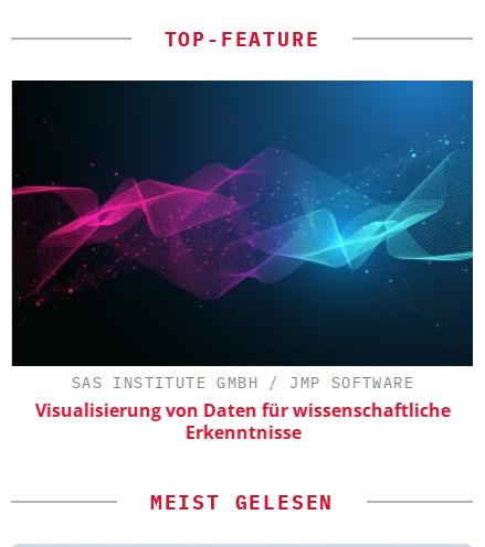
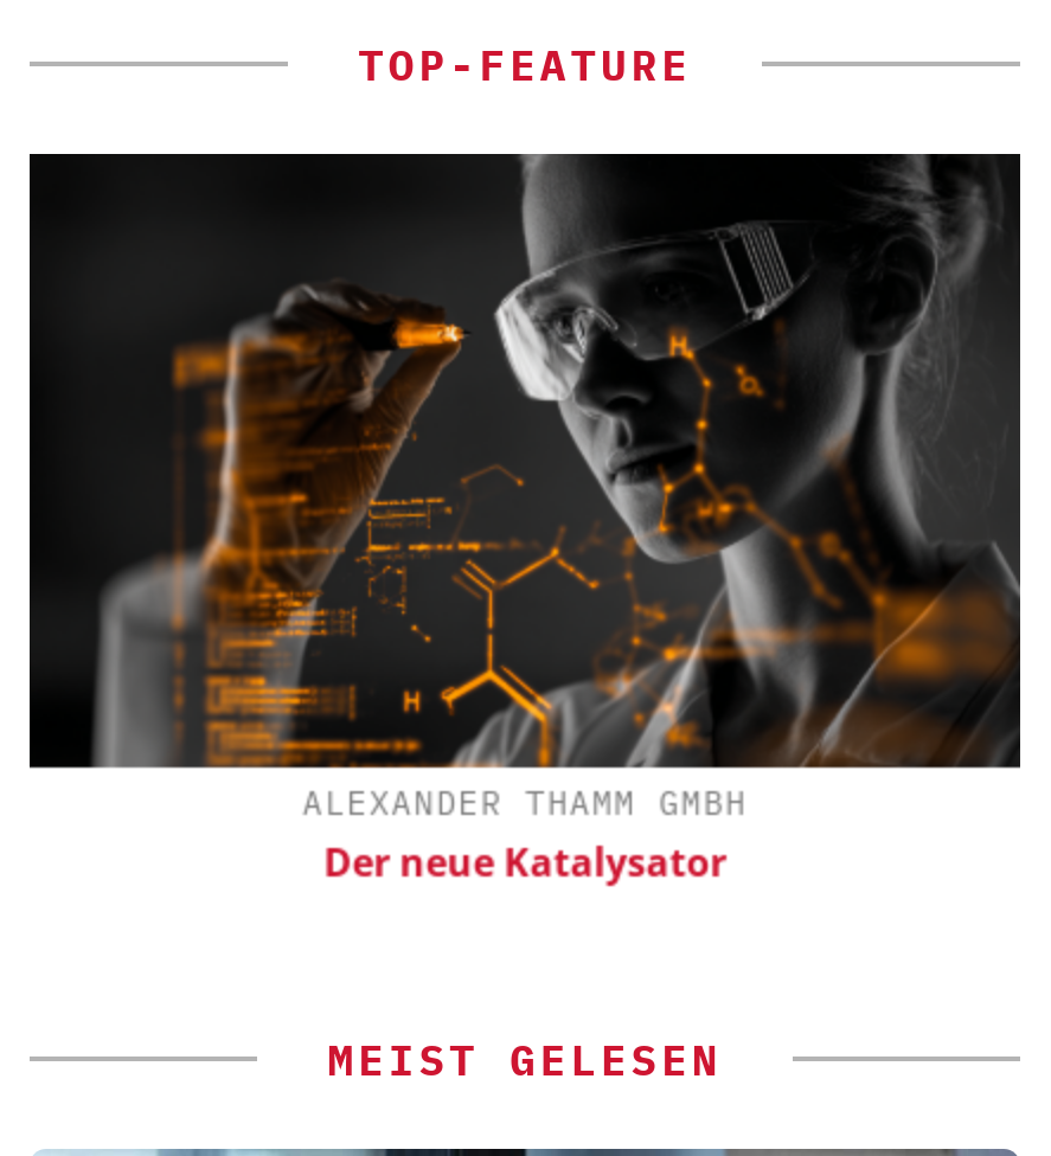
- [image]
- SAS INSTITUTE GMBH / JMP SOFTWARE
- Visualisierung von Daten für wissenschaftliche
- Erkenntnisse
+ [image]
+ ALEXANDER THAMM GMBH
+ Der neue Katalysator
